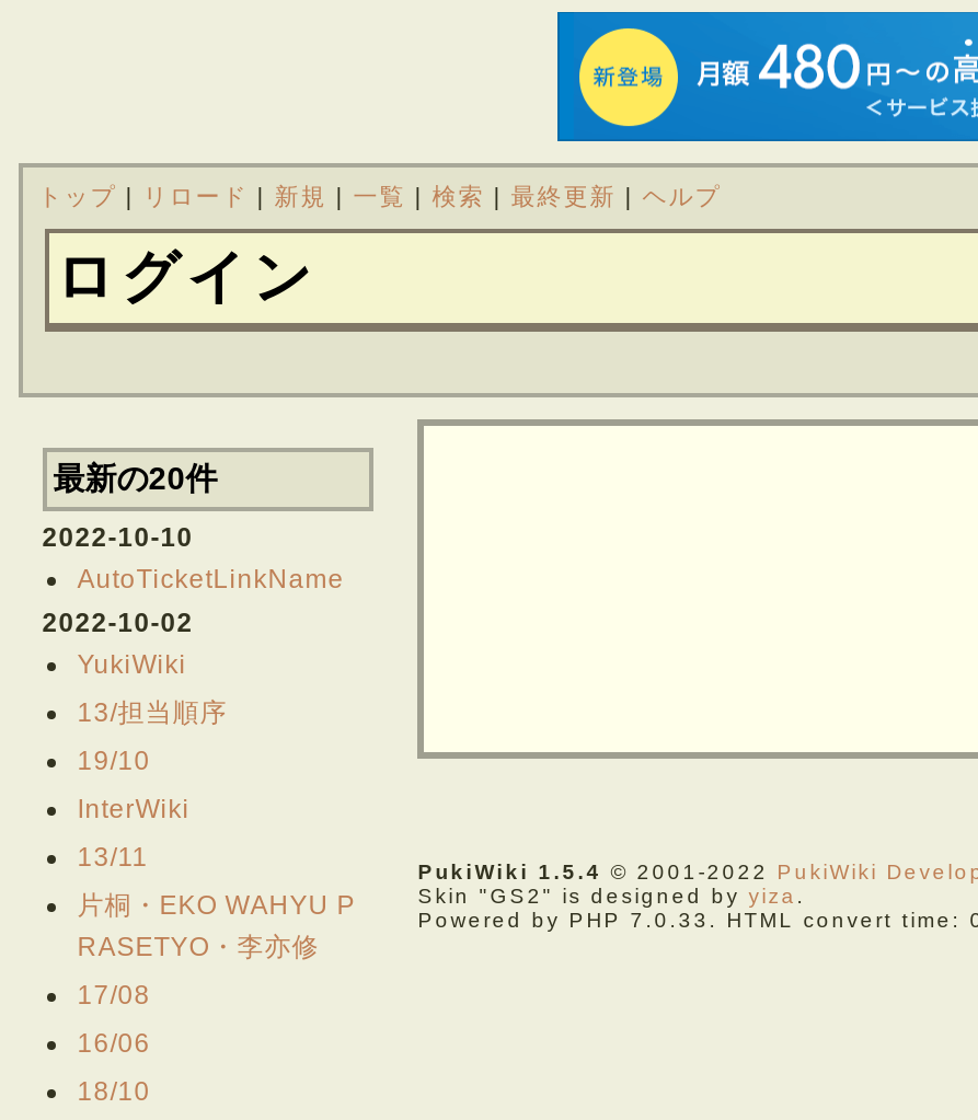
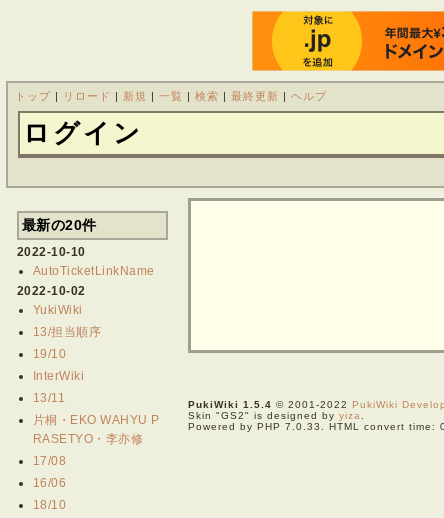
- [image]
+ [image]
